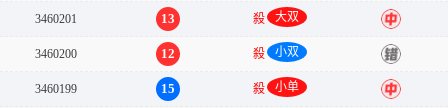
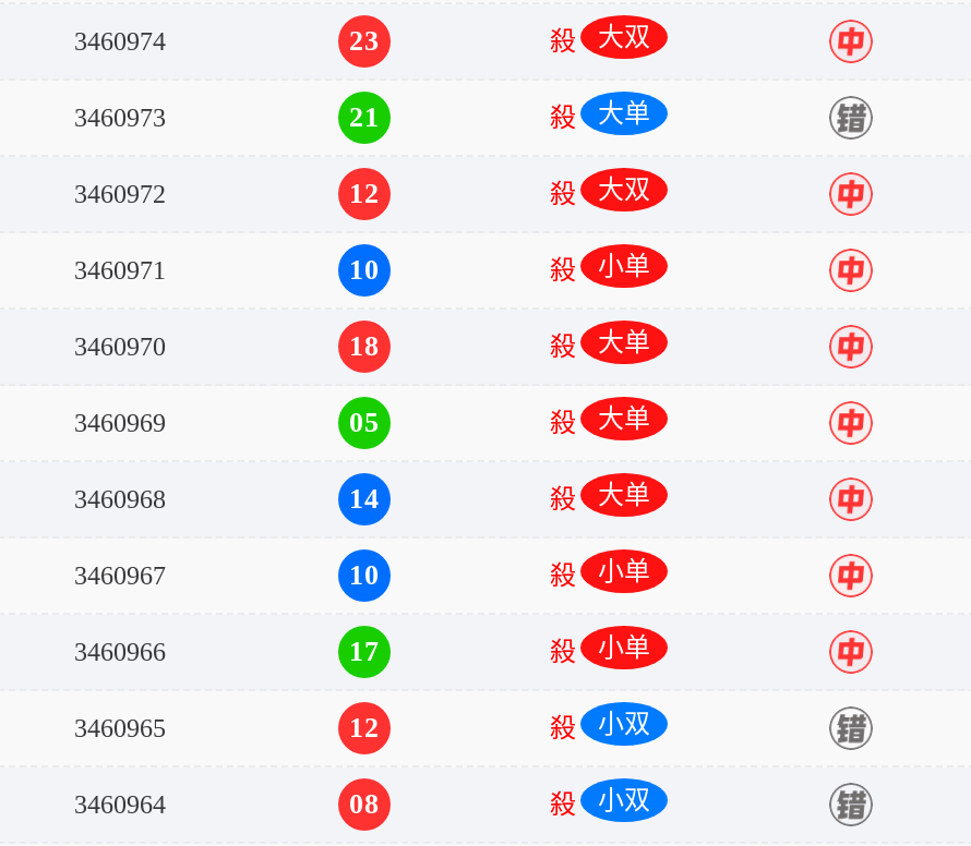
- 3460201
+ 3460974

- 13
+ 23

- 3460200
+ 3460973
+ 21
+ 殺
+ 大单
+ 错
+ 3460972
+ 12
+ 殺
+ 大双
+ 中
+ 3460971
+ 10
+ 殺
+ 小单
+ 中
+ 3460970
+ 18
+ 殺
+ 大单
+ 中
+ 3460969
+ 05
+ 殺
+ 大单
+ 中
+ 3460968
+ 14
+ 殺
+ 大单
+ 中
+ 3460967
+ 10
+ 殺
+ 小单
+ 中
+ 3460966
+ 17
+ 殺
+ 小单
+ 中
+ 3460965

- 3460199
+ 3460964

- 15
+ 08

- 小单
- 中
+ 小双
+ 错
